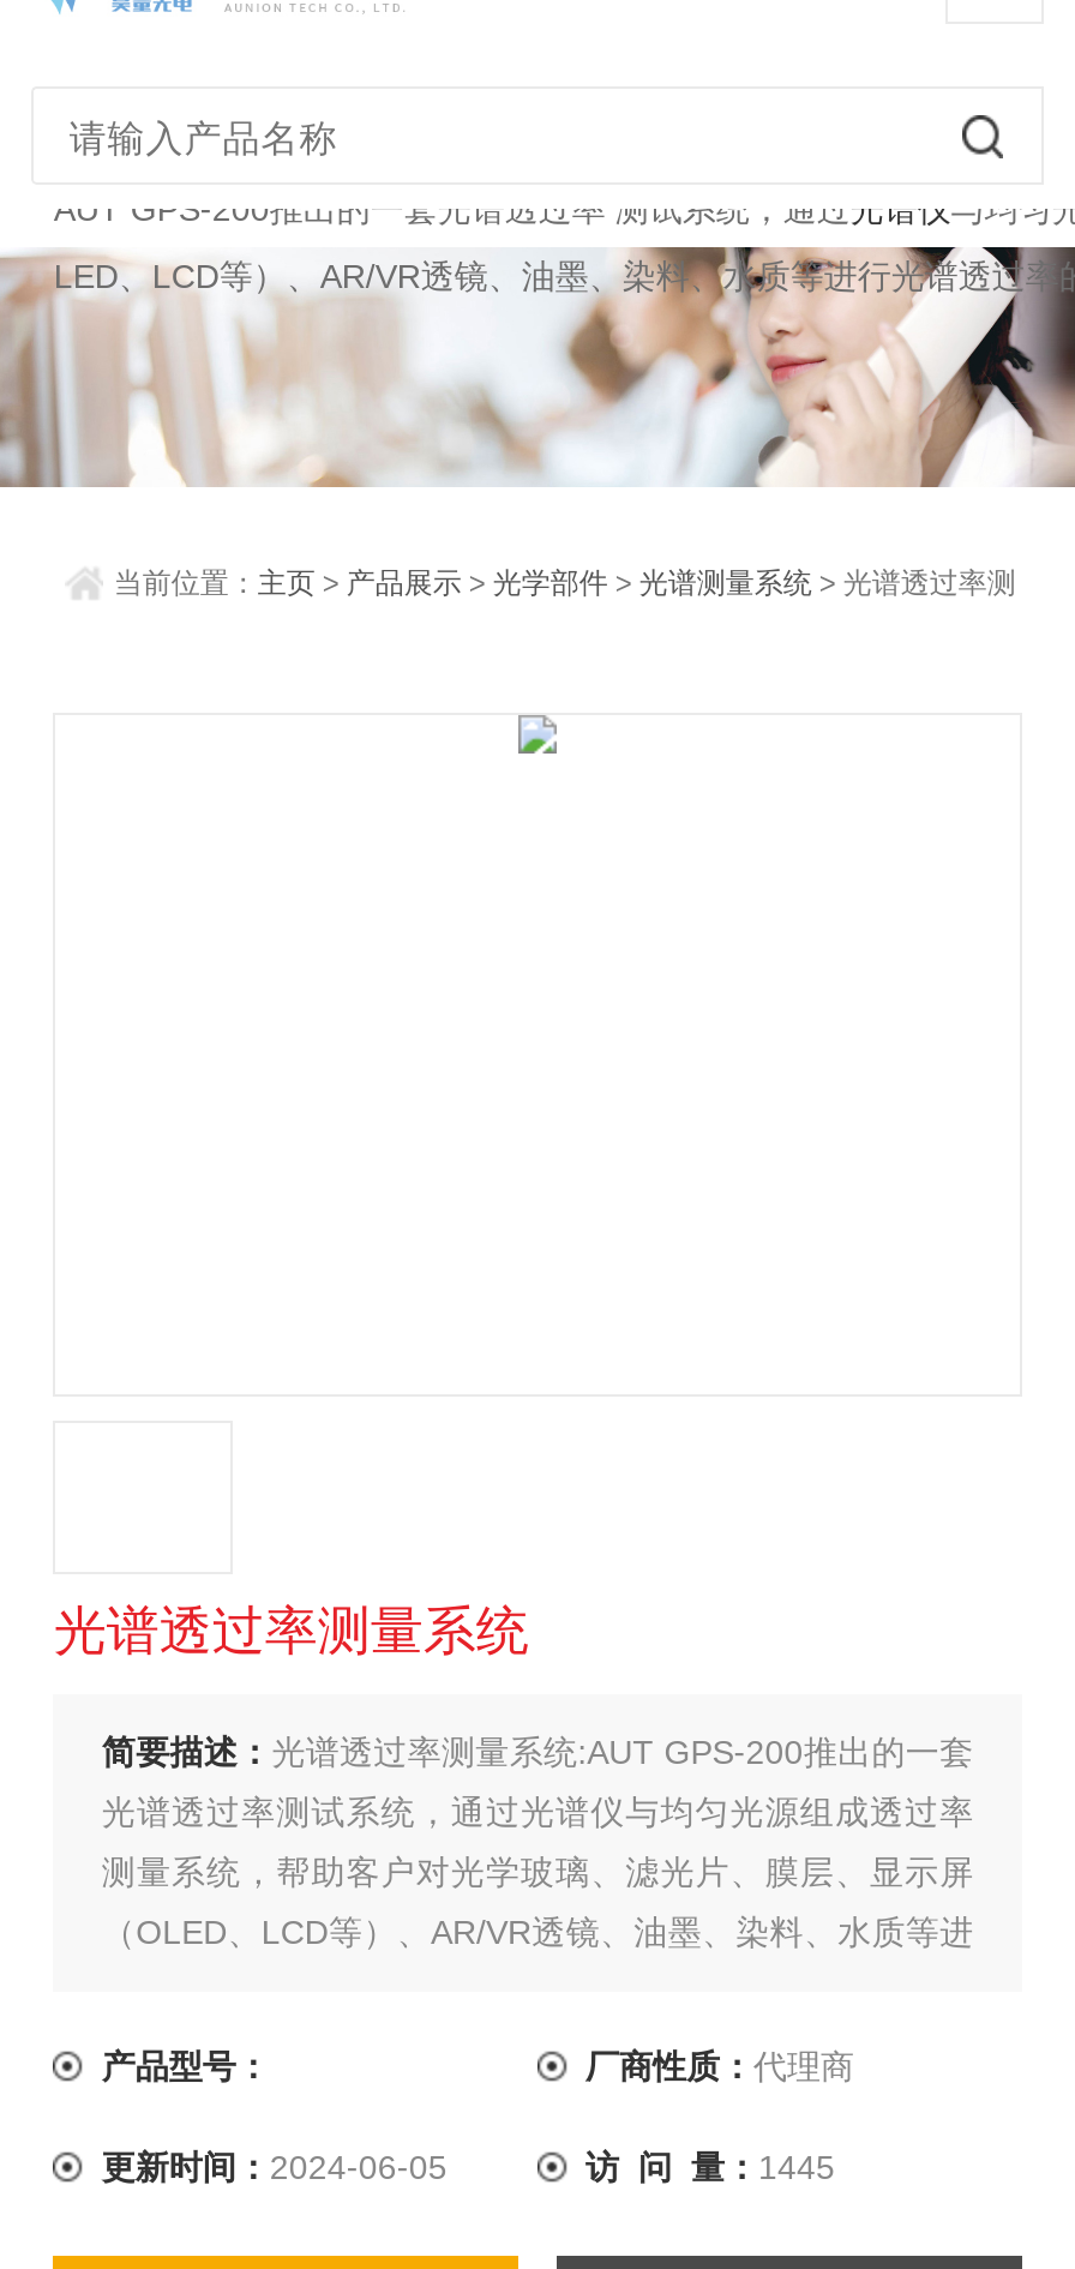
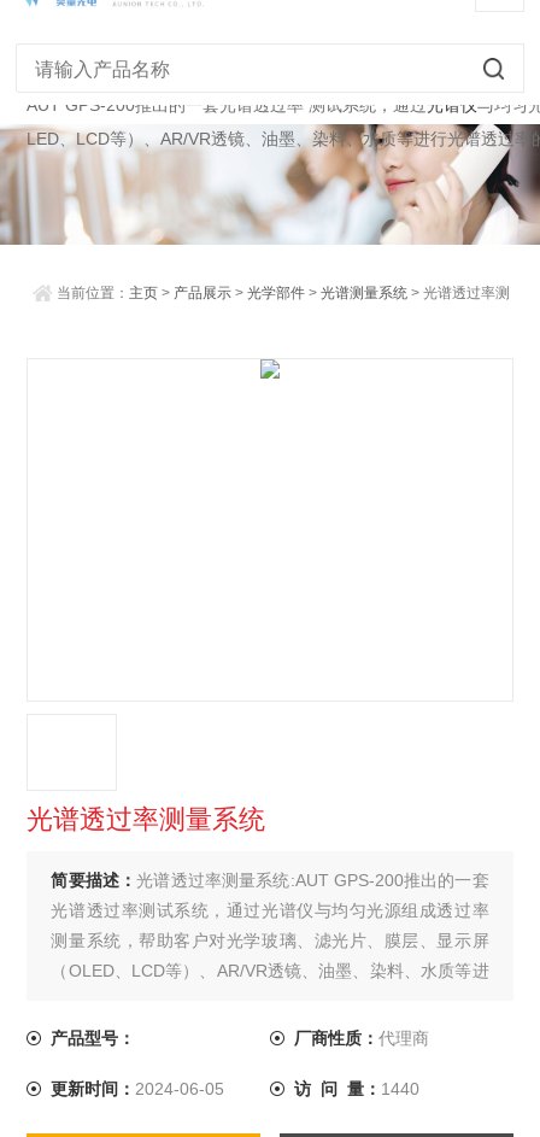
- 访 问 量：1445
+ 访 问 量：1440
